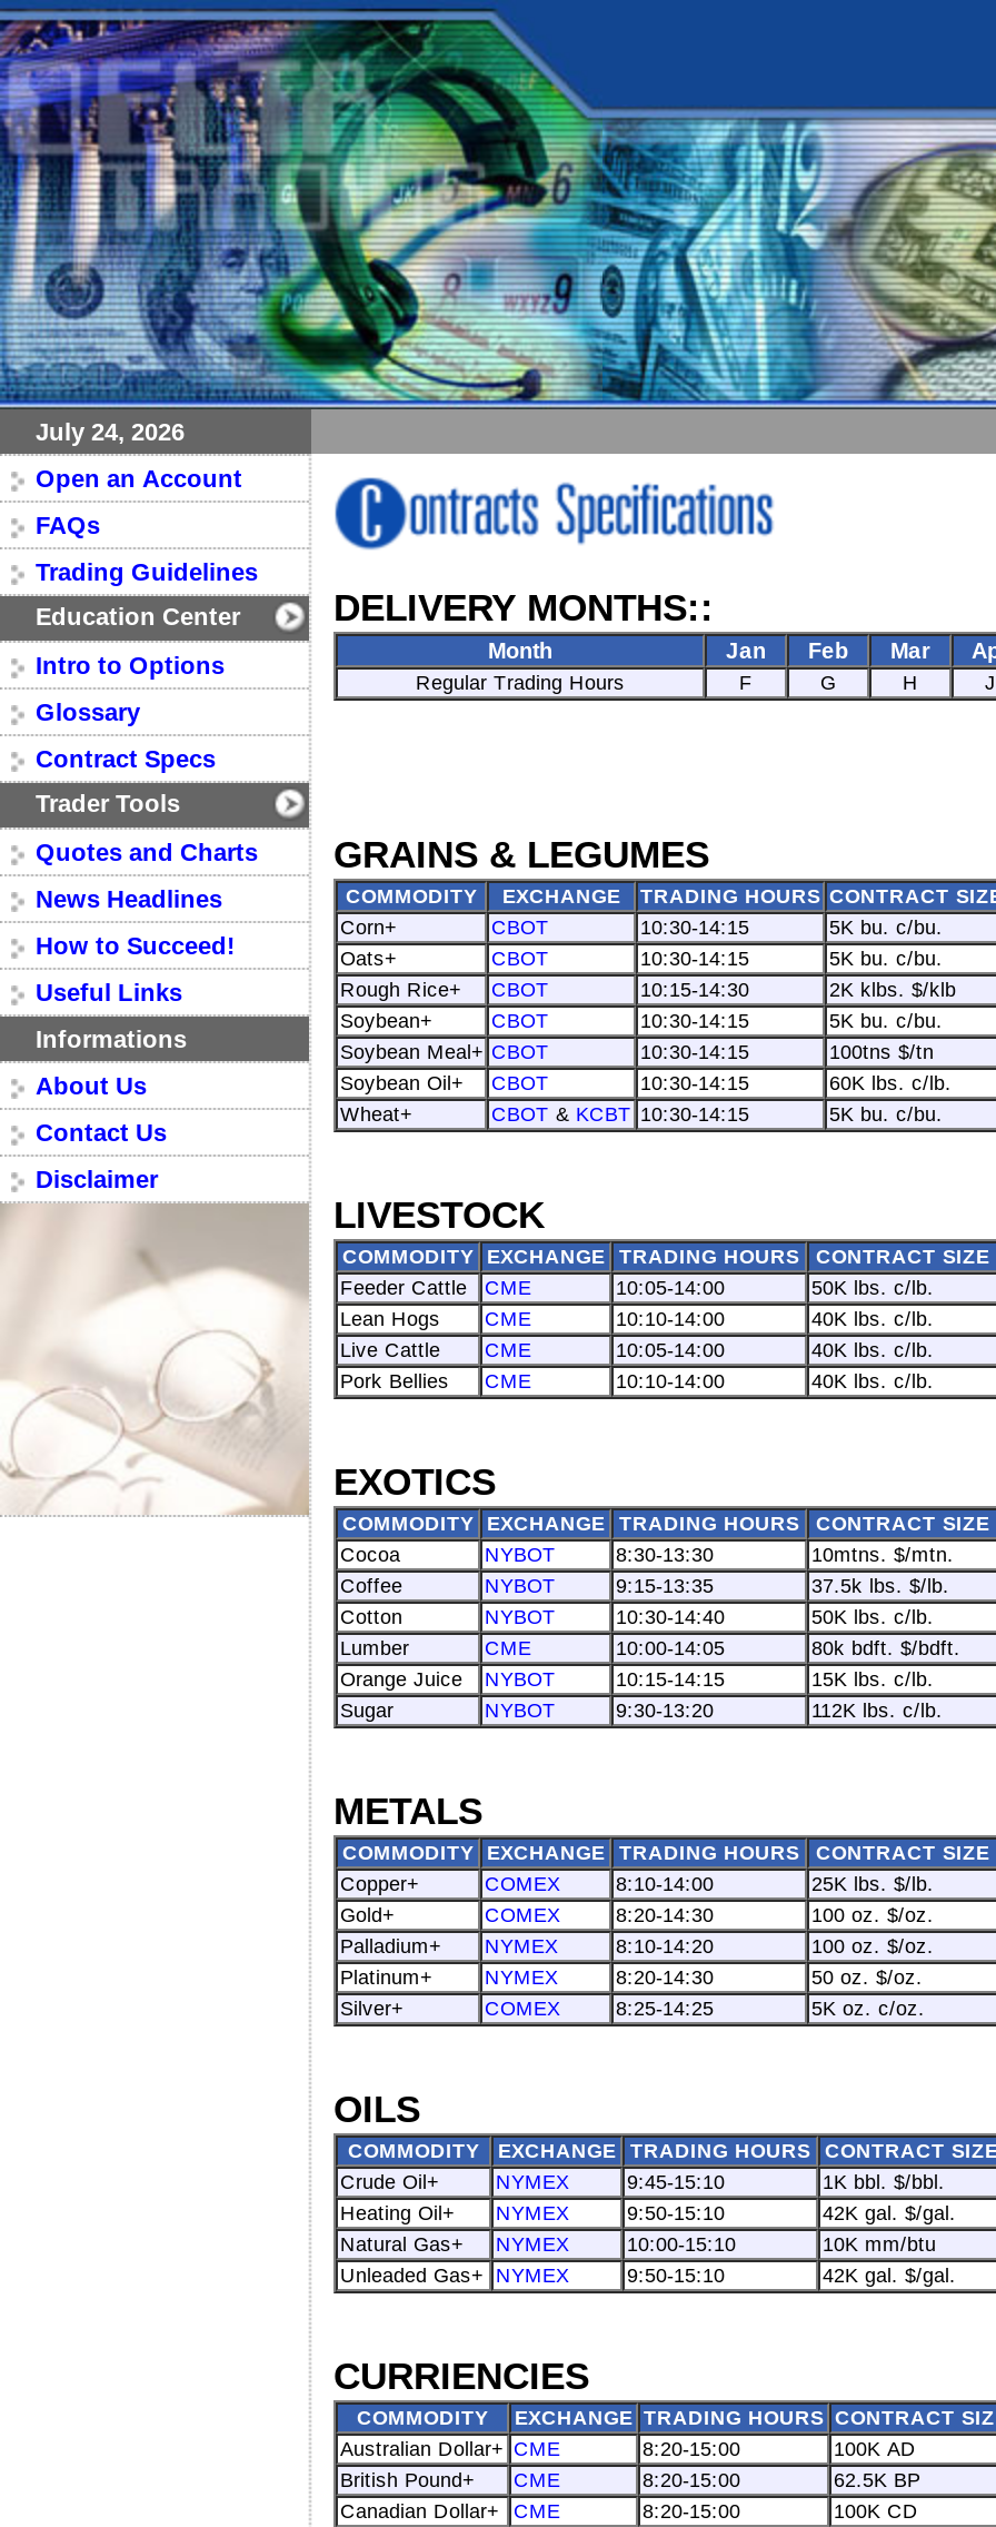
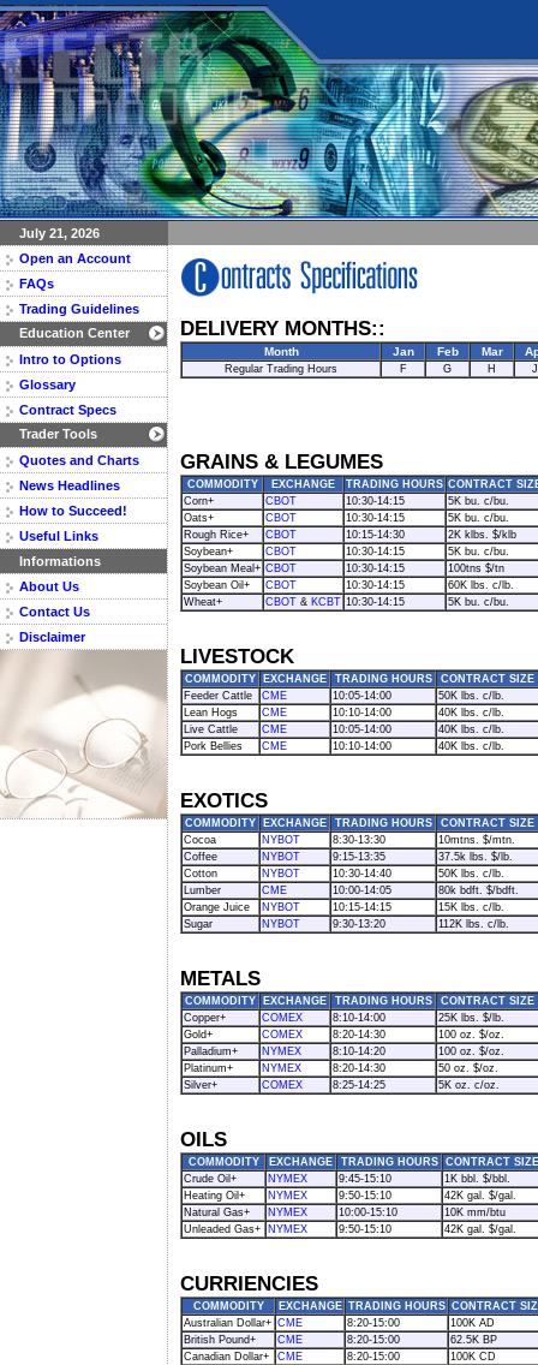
- July 24, 2026
+ July 21, 2026
